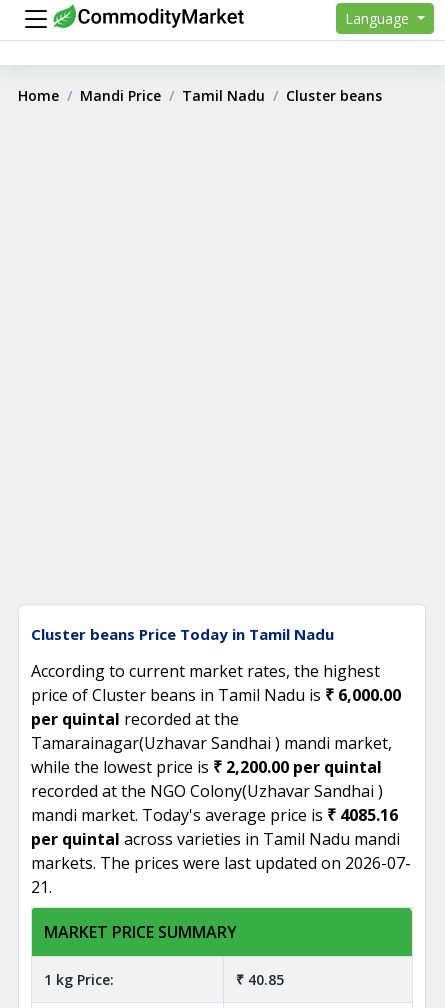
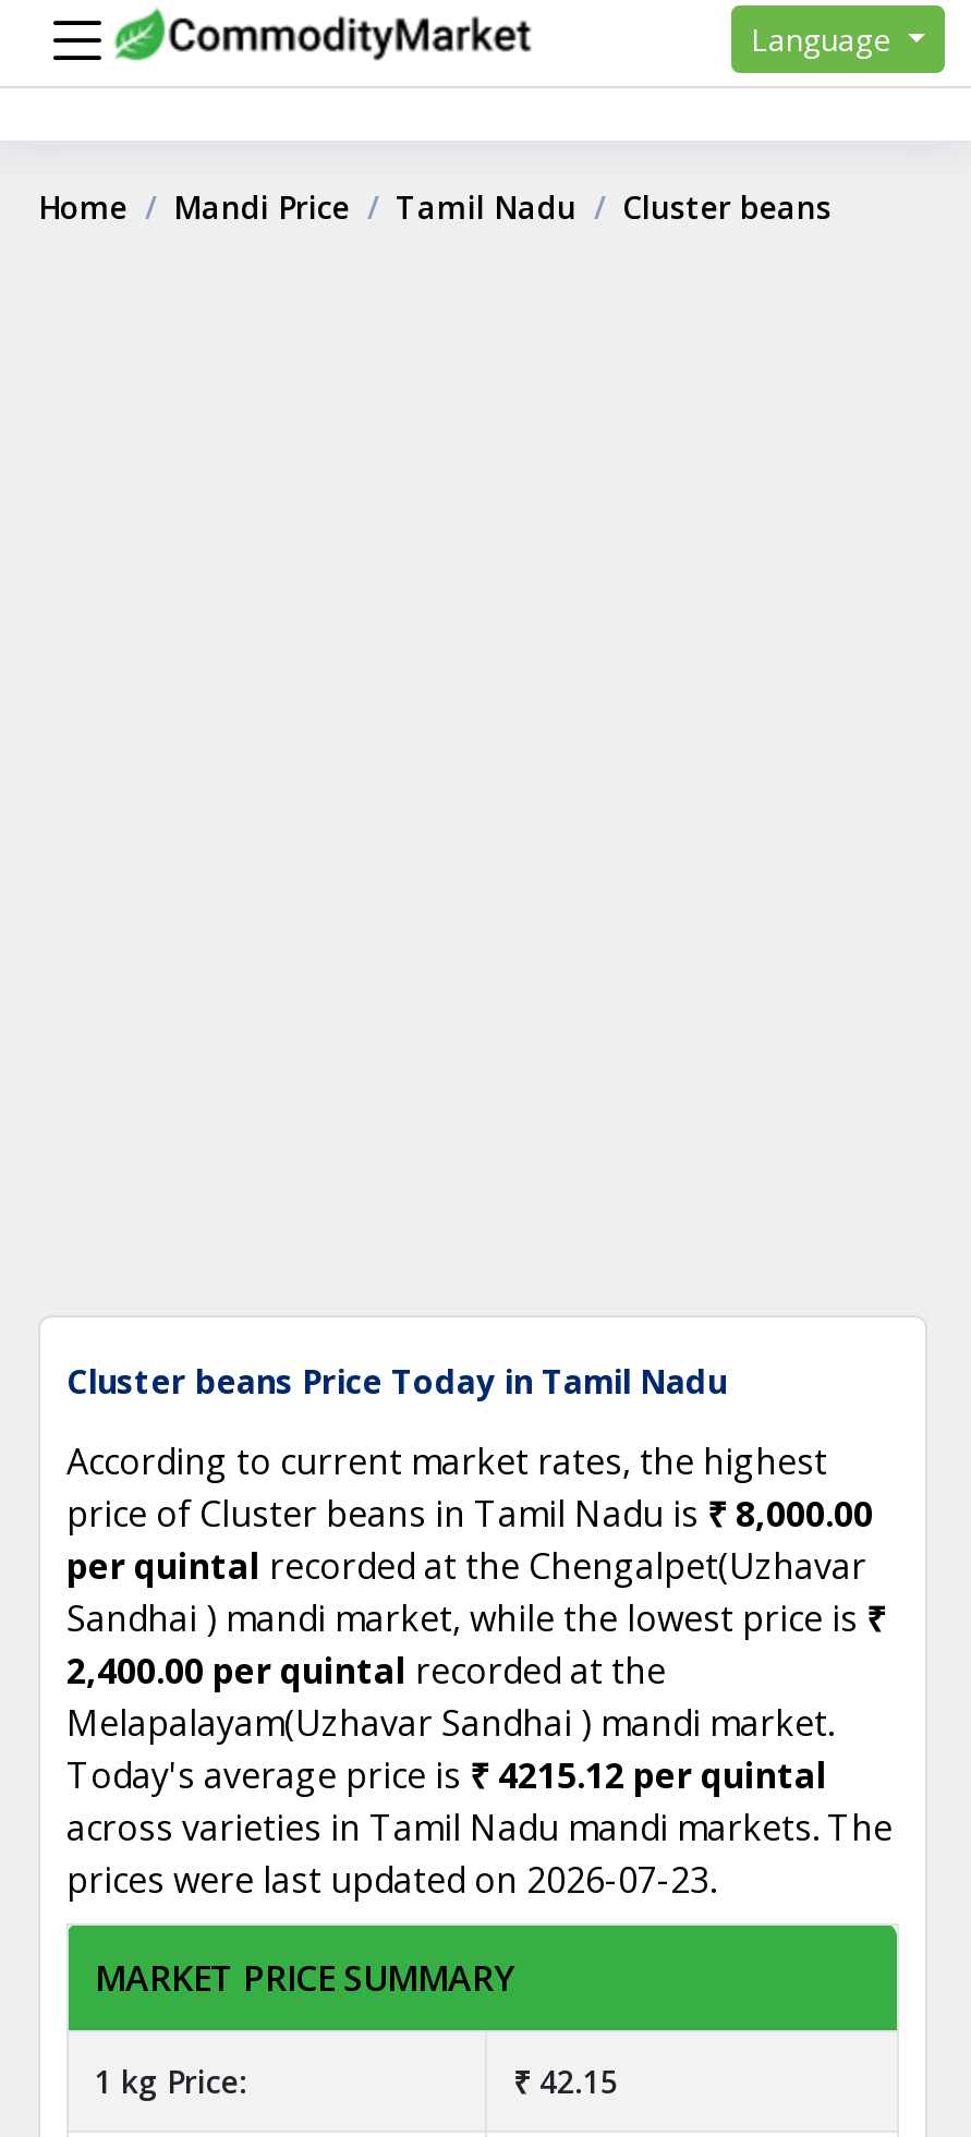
- price of Cluster beans in Tamil Nadu is ₹ 6,000.00
- per quintal recorded at the
- Tamarainagar(Uzhavar Sandhai ) mandi market,
- while the lowest price is ₹ 2,200.00 per quintal
- recorded at the NGO Colony(Uzhavar Sandhai )
- mandi market. Today's average price is ₹ 4085.16
- per quintal across varieties in Tamil Nadu mandi
- markets. The prices were last updated on 2026-07-
- 21.
+ price of Cluster beans in Tamil Nadu is ₹ 8,000.00
+ per quintal recorded at the Chengalpet(Uzhavar
+ Sandhai ) mandi market, while the lowest price is ₹
+ 2,400.00 per quintal recorded at the
+ Melapalayam(Uzhavar Sandhai ) mandi market.
+ Today's average price is ₹ 4215.12 per quintal
+ across varieties in Tamil Nadu mandi markets. The
+ prices were last updated on 2026-07-23.

- ₹ 40.85
+ ₹ 42.15
